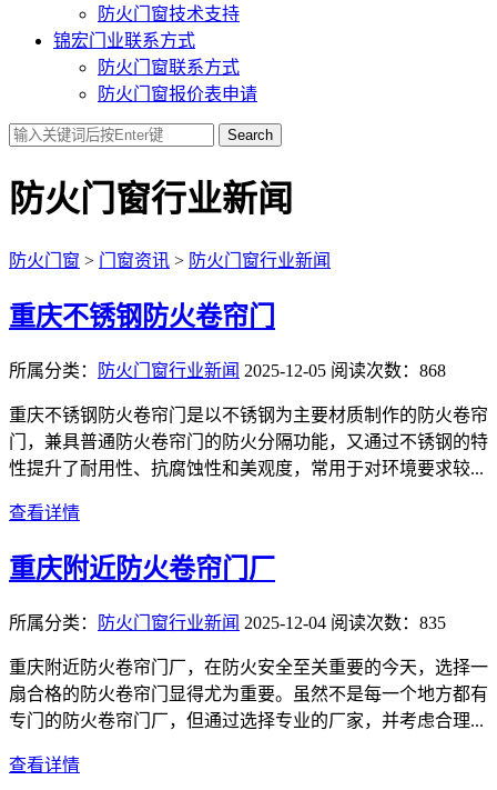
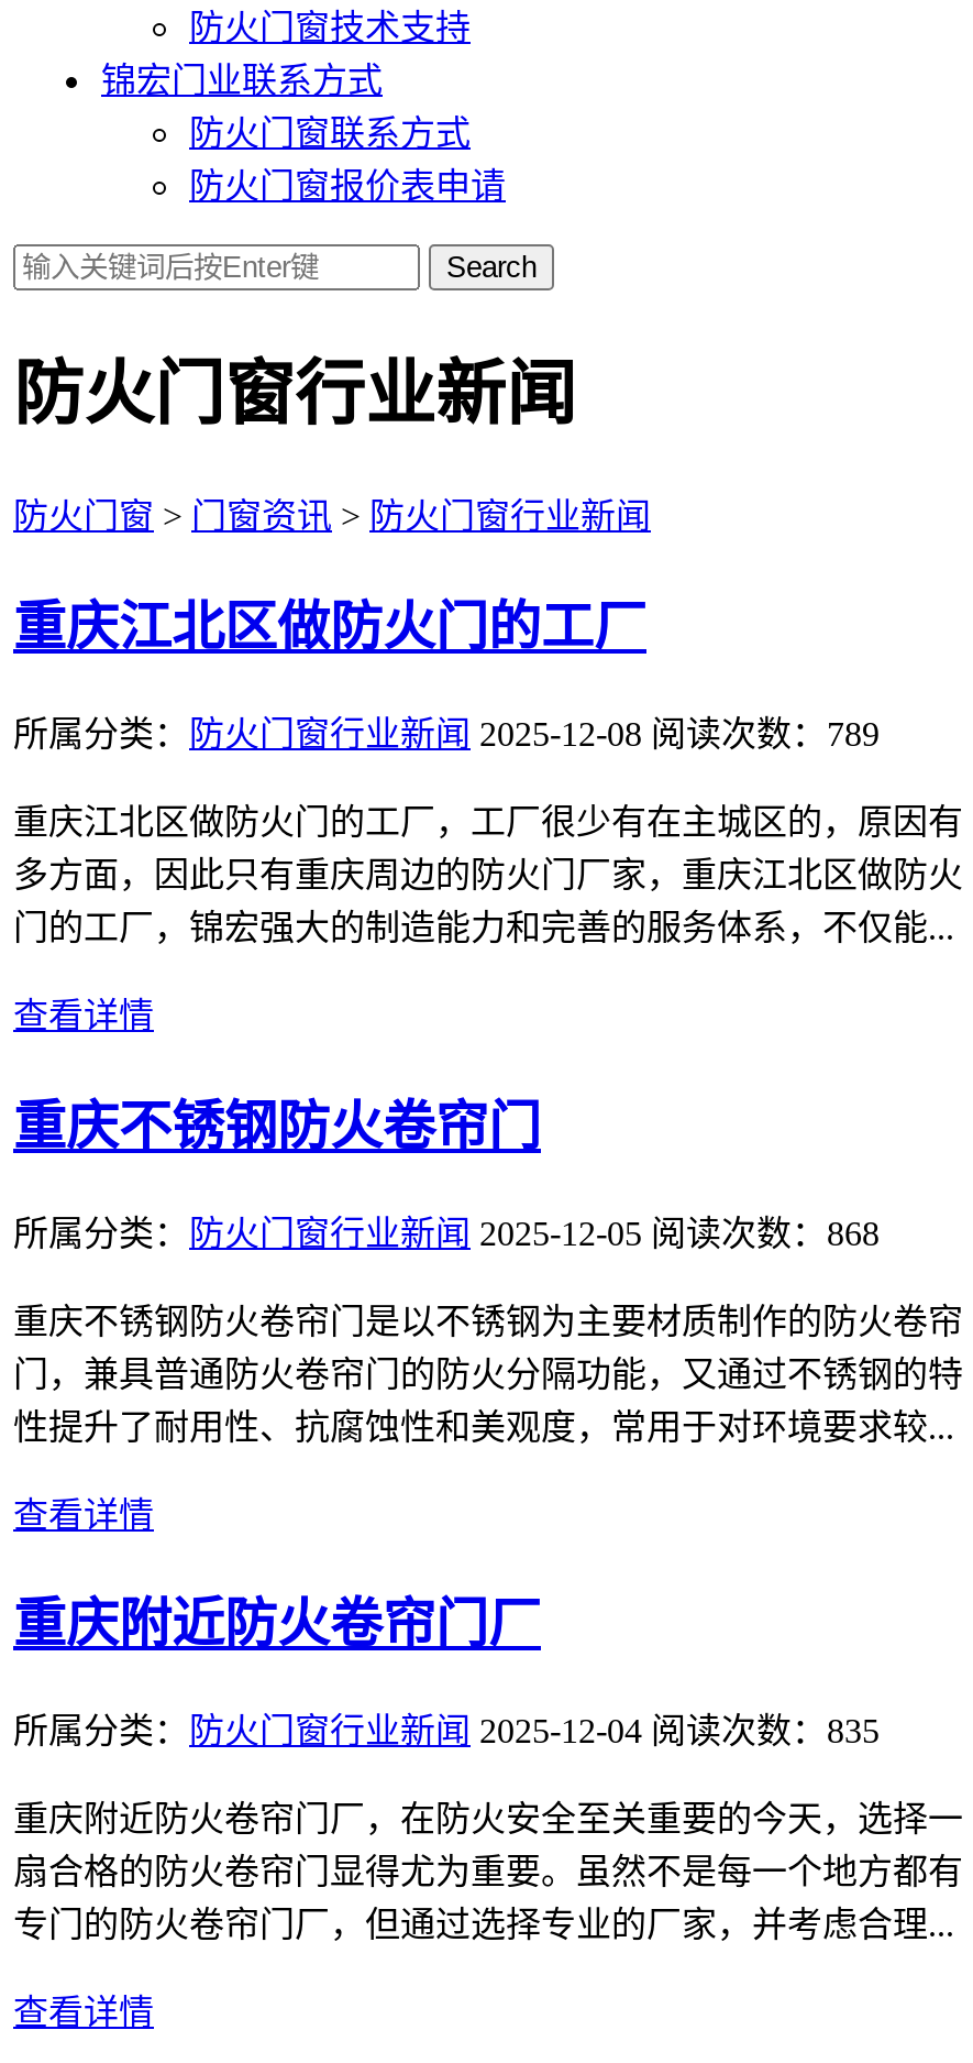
+ 重庆江北区做防火门的工厂
+ 所属分类：防火门窗行业新闻 2025-12-08 阅读次数：789
+ 重庆江北区做防火门的工厂，工厂很少有在主城区的，原因有
+ 多方面，因此只有重庆周边的防火门厂家，重庆江北区做防火
+ 门的工厂，锦宏强大的制造能力和完善的服务体系，不仅能...
+ 查看详情
